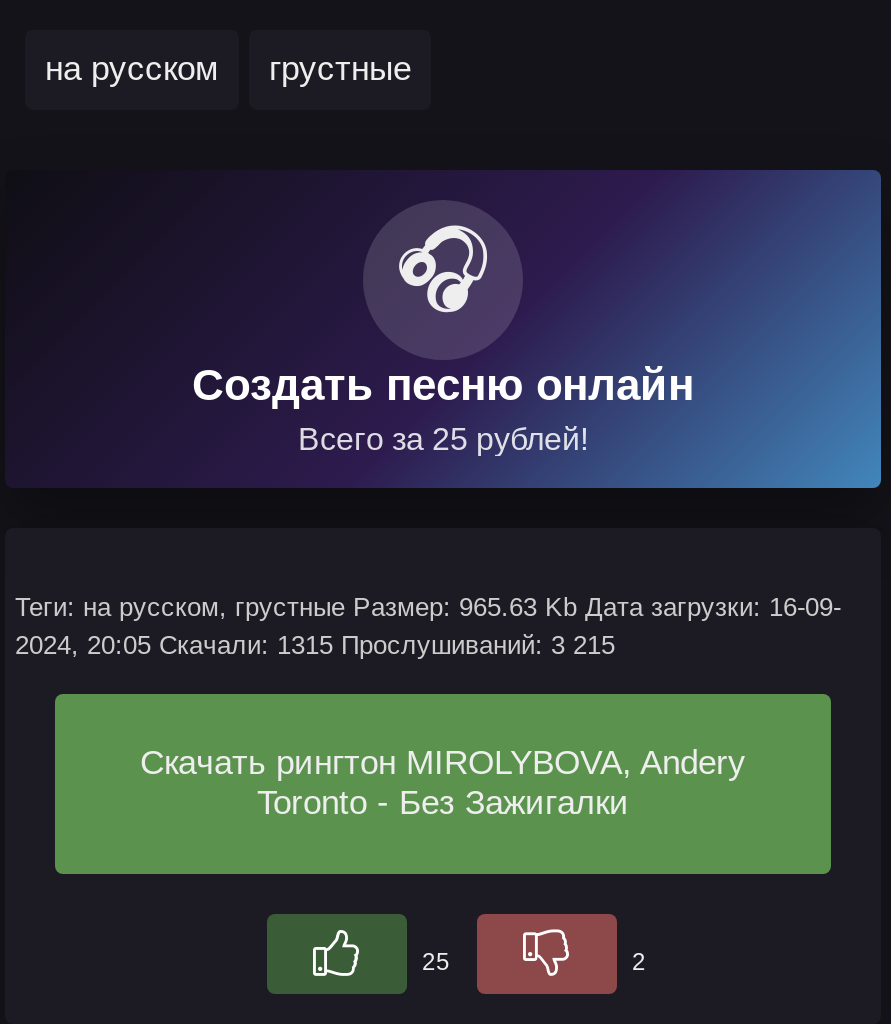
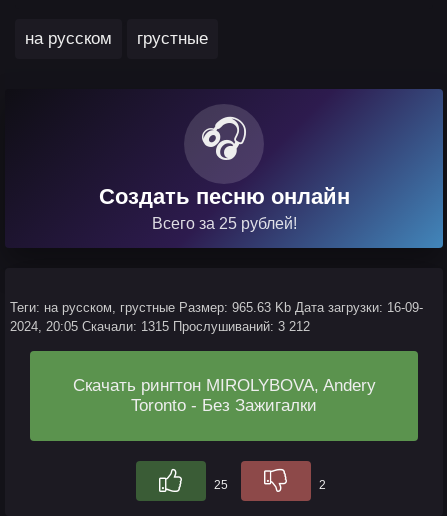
- 2024, 20:05 Скачали: 1315 Прослушиваний: 3 215
+ 2024, 20:05 Скачали: 1315 Прослушиваний: 3 212
